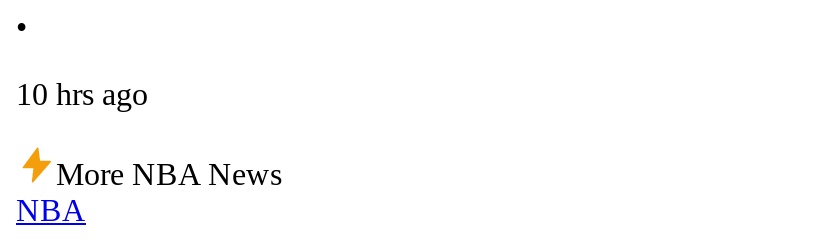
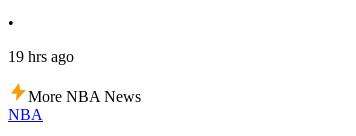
- 10 hrs ago
+ 19 hrs ago
